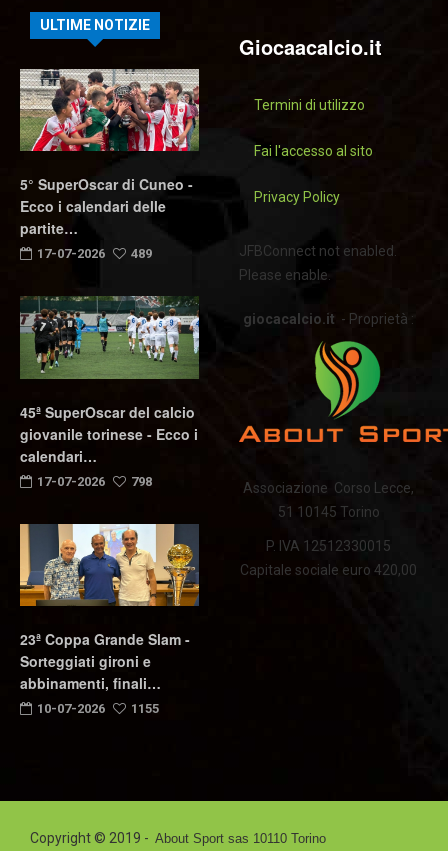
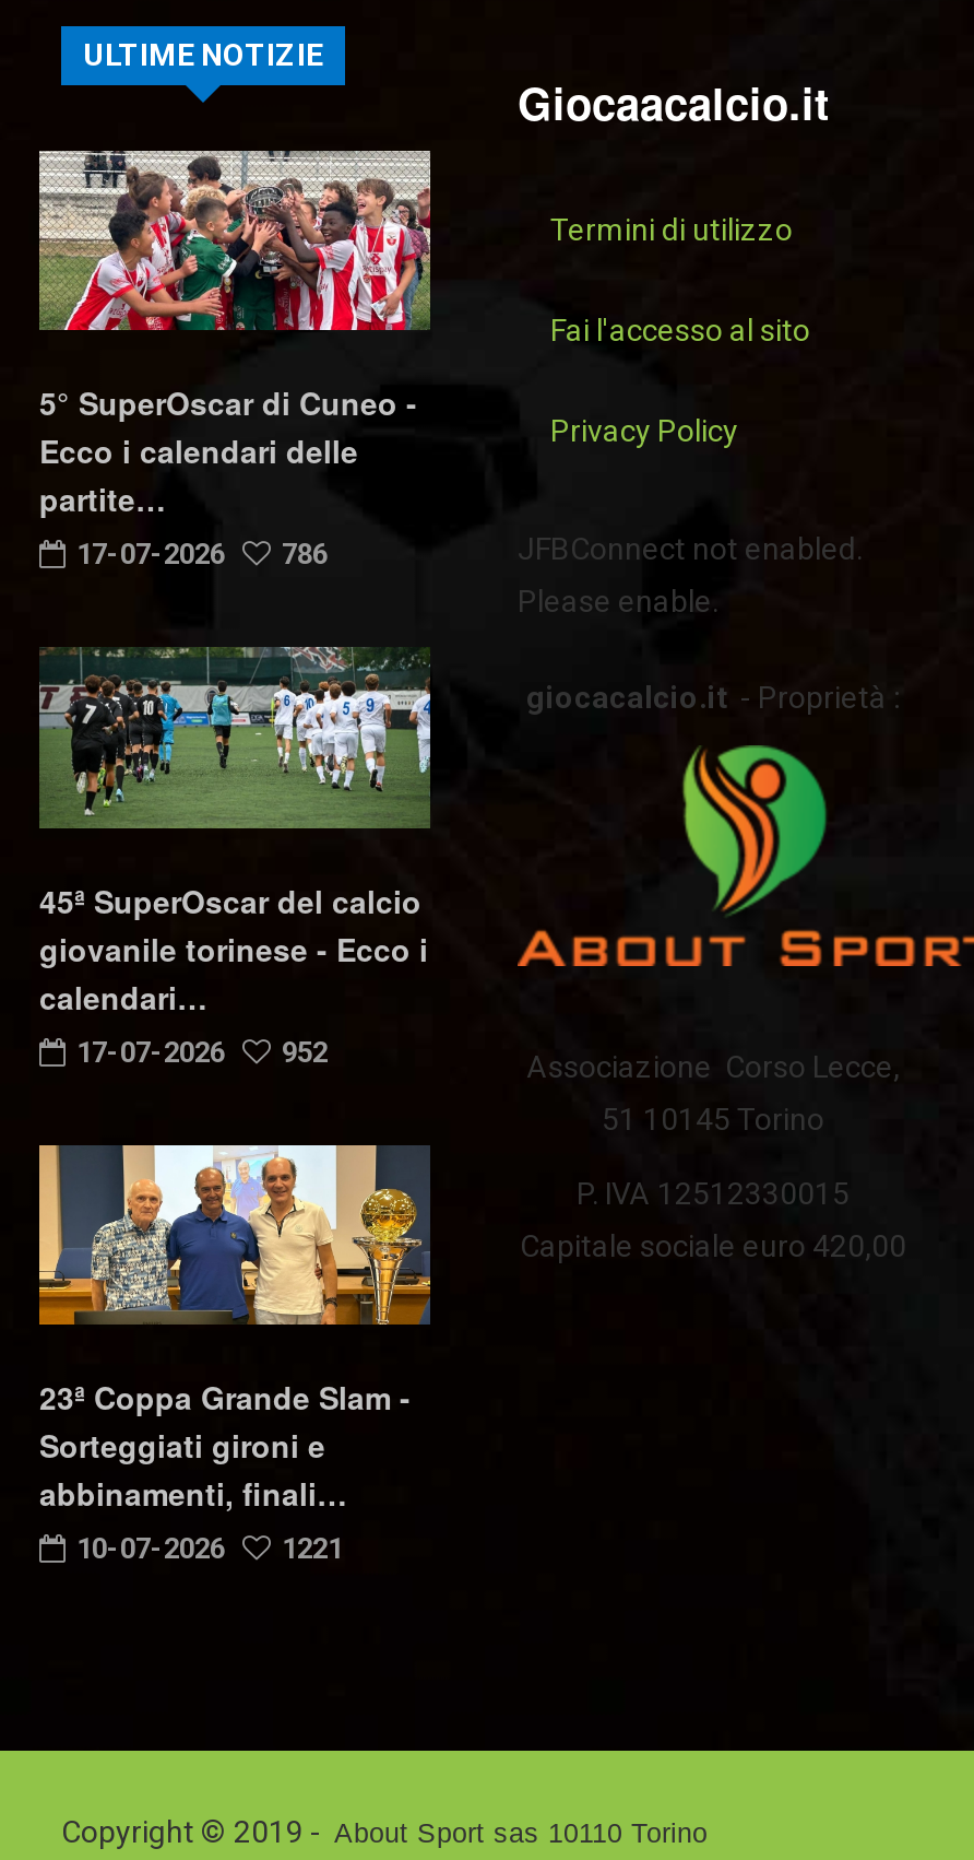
- 17-07-2026 489
+ 17-07-2026 786

- 17-07-2026 798
+ 17-07-2026 952

- 10-07-2026 1155
+ 10-07-2026 1221
